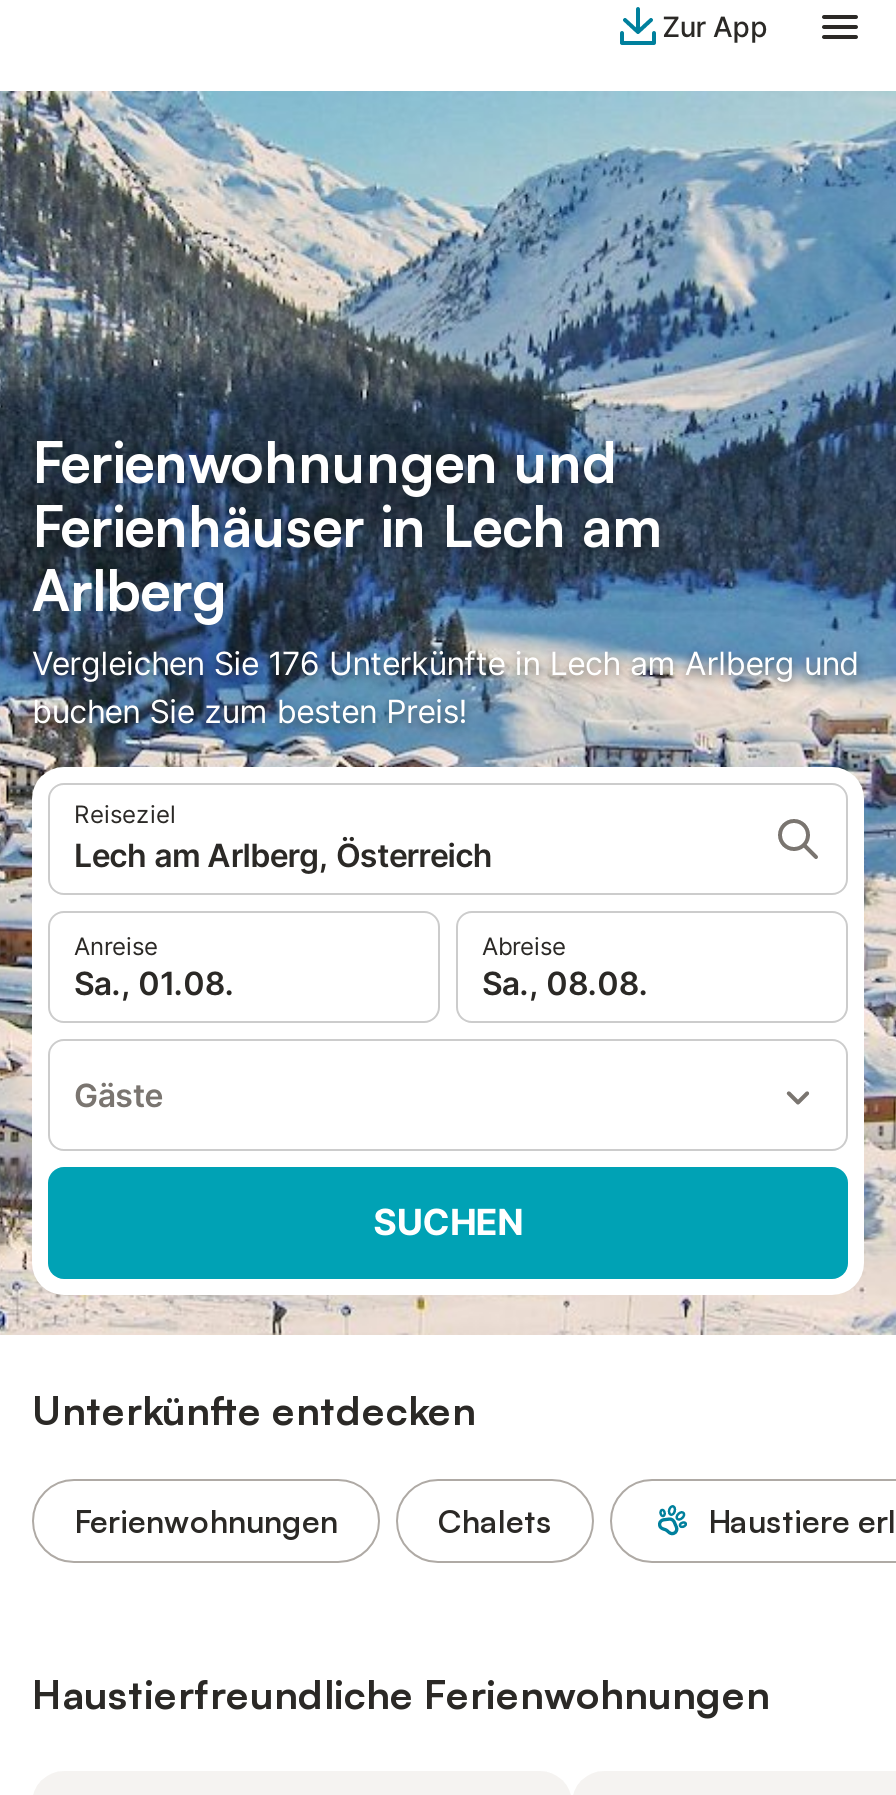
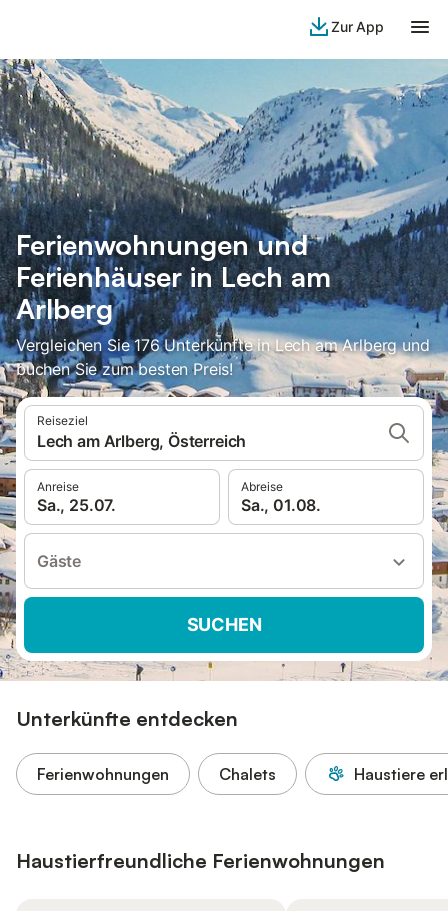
- Sa., 01.08.
+ Sa., 25.07.

- Sa., 08.08.
+ Sa., 01.08.
